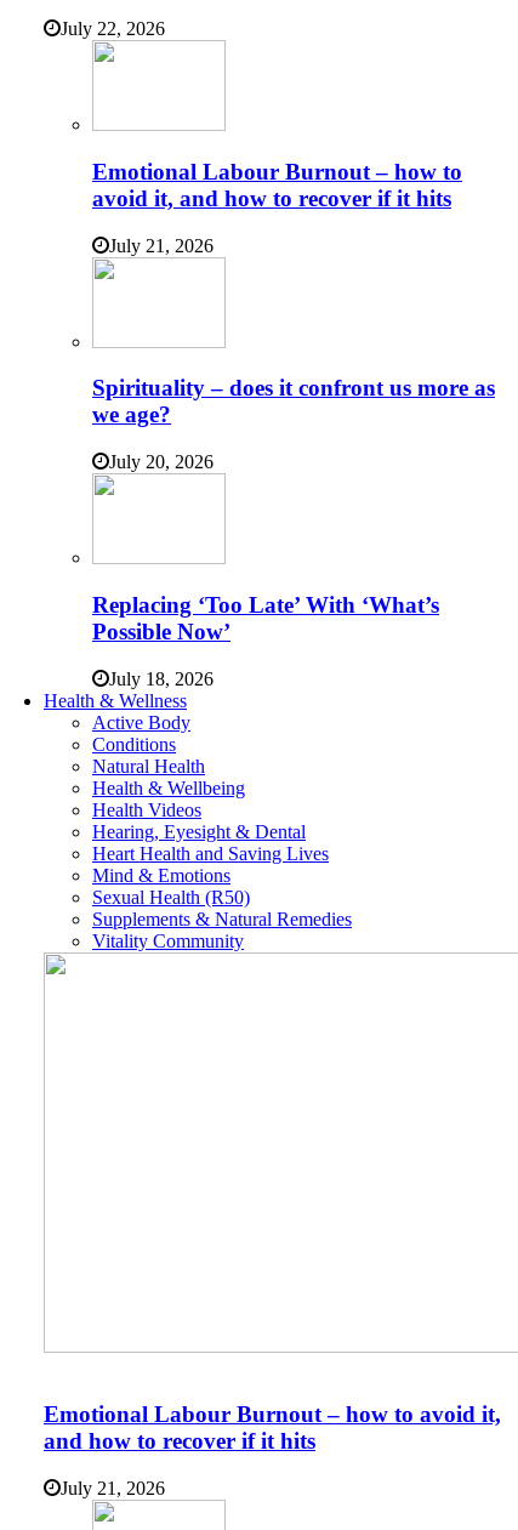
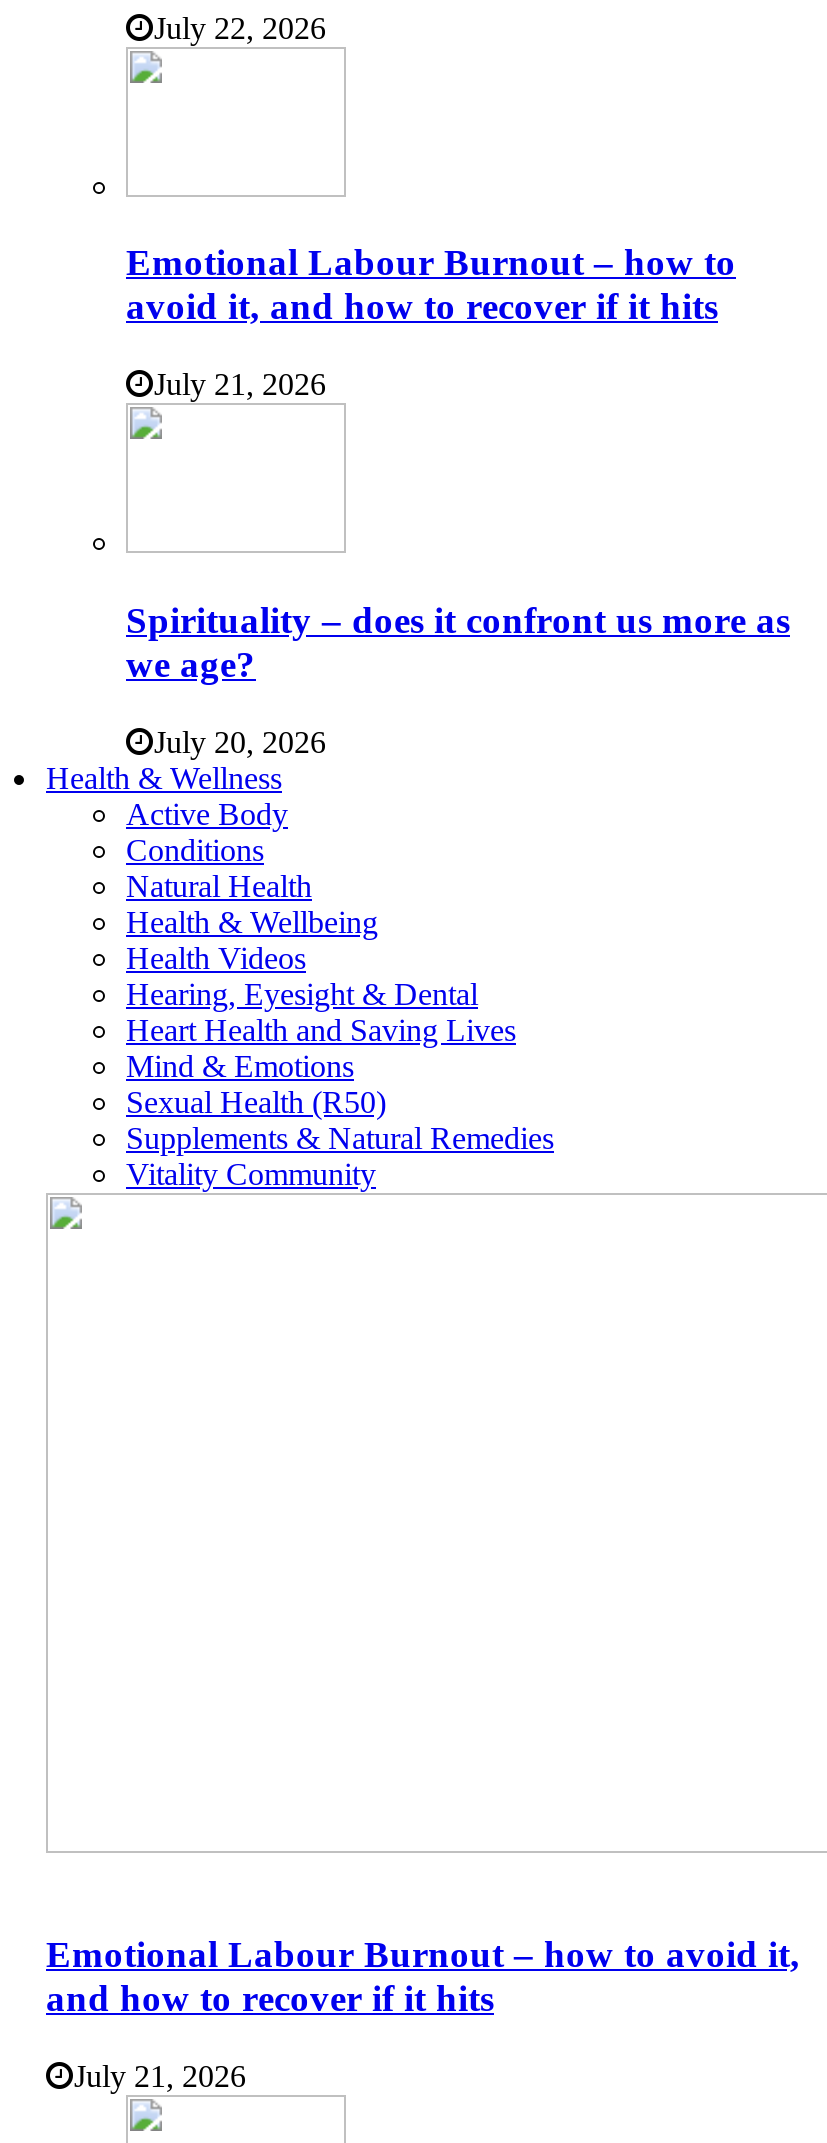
- Replacing ‘Too Late’ With ‘What’s
- Possible Now’
- July 18, 2026
